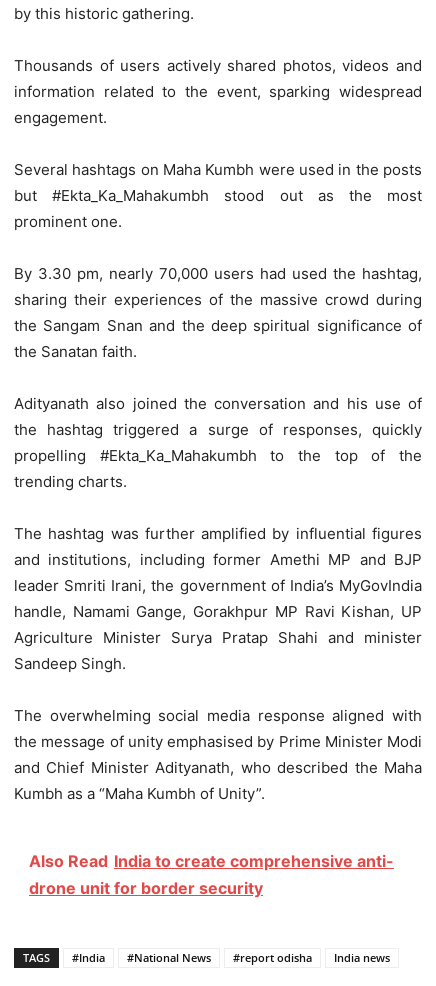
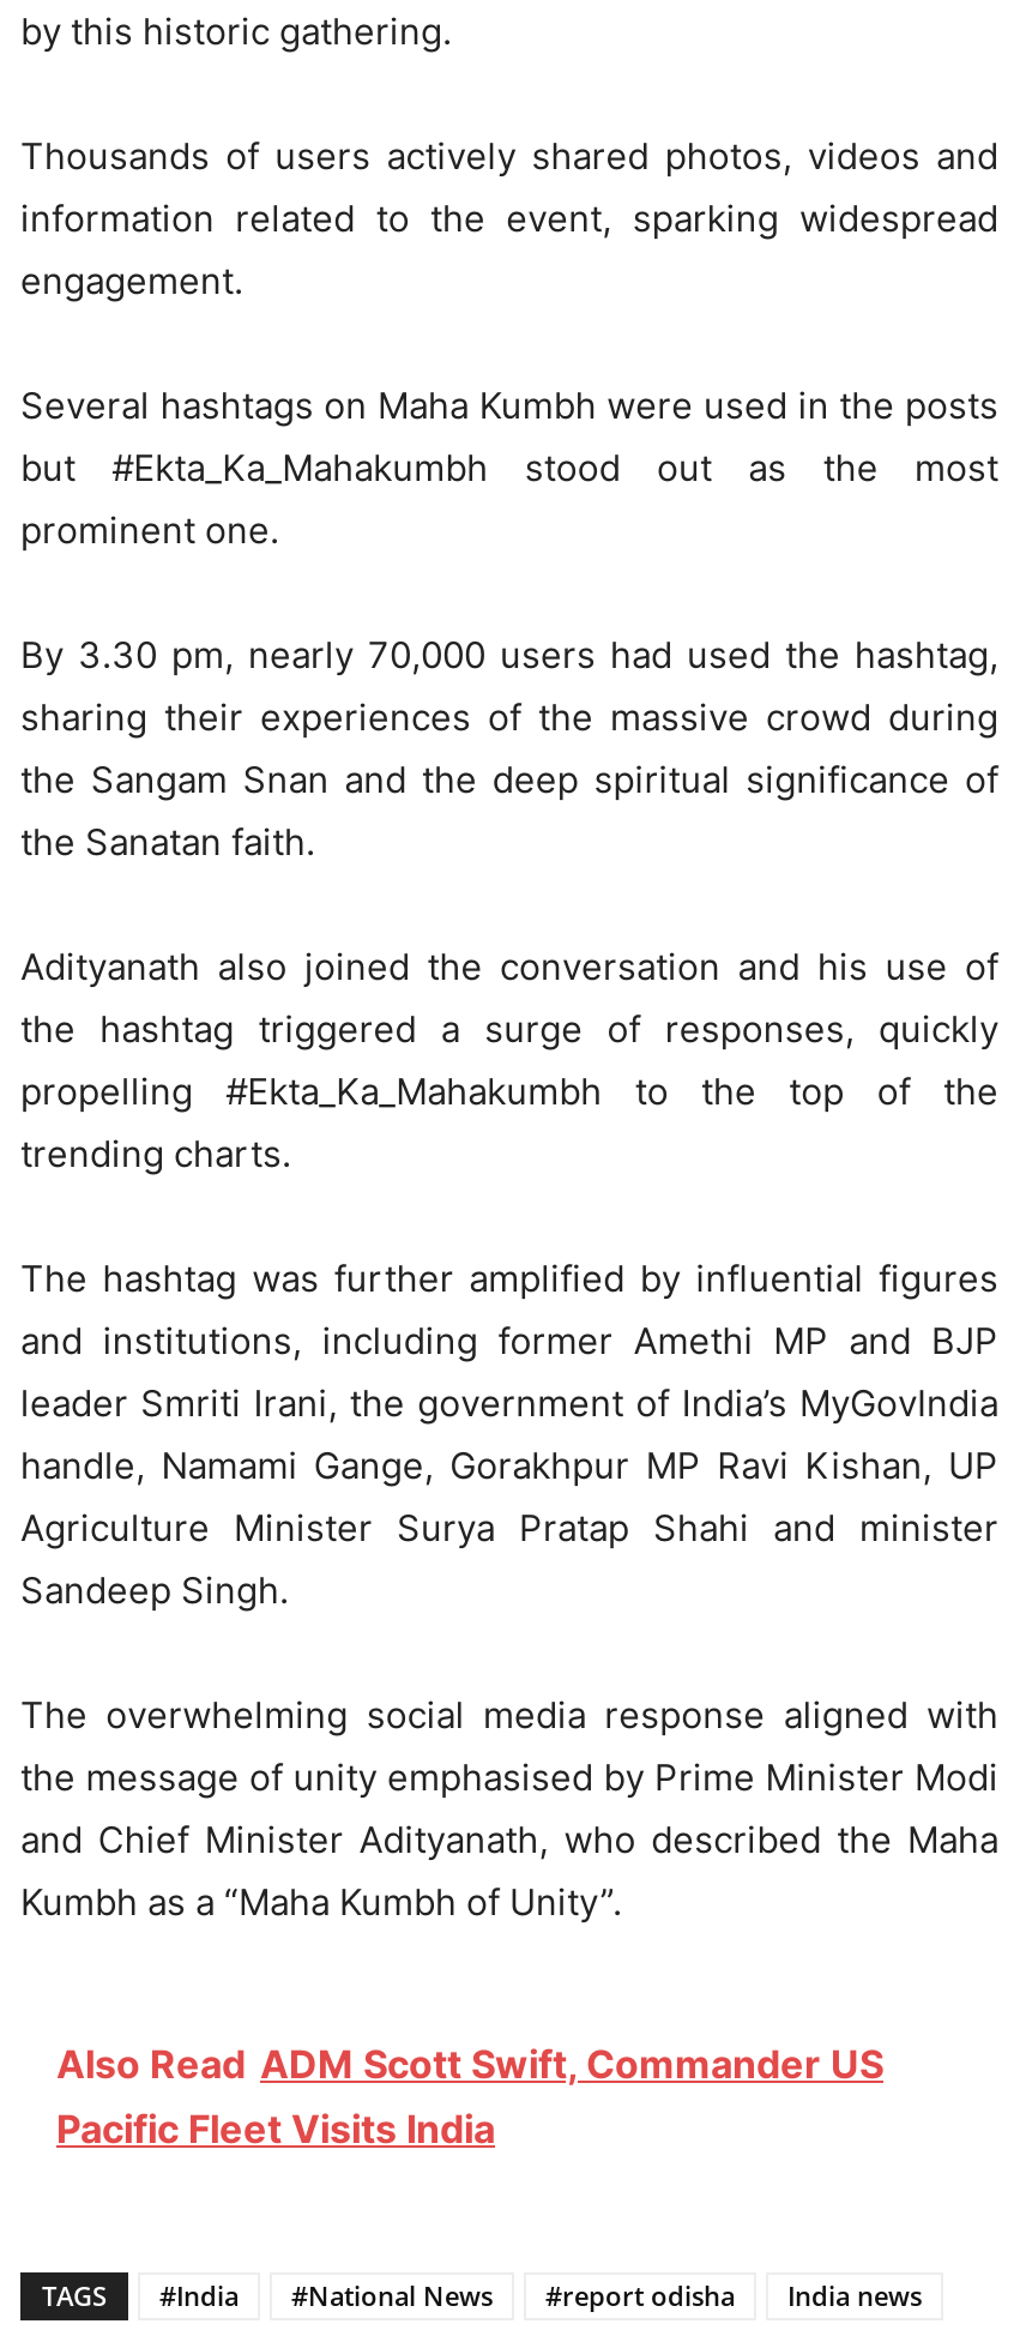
- Also Read India to create comprehensive anti-
- drone unit for border security
+ Also Read ADM Scott Swift, Commander US
+ Pacific Fleet Visits India
